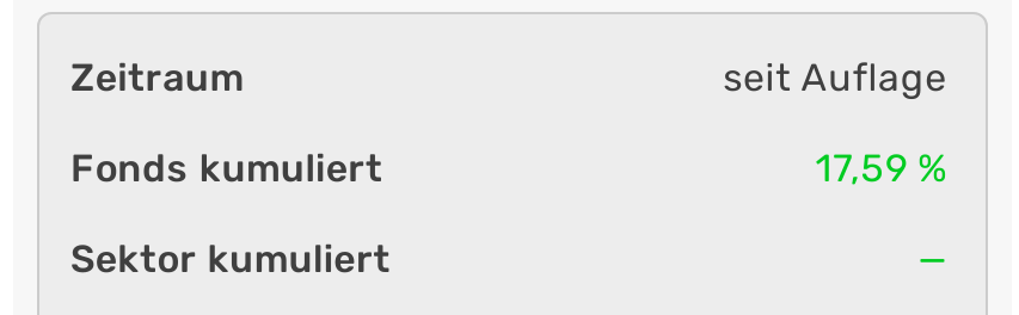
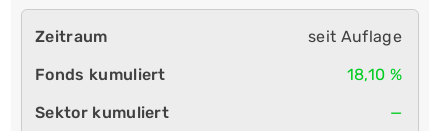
- 17,59 %
+ 18,10 %
